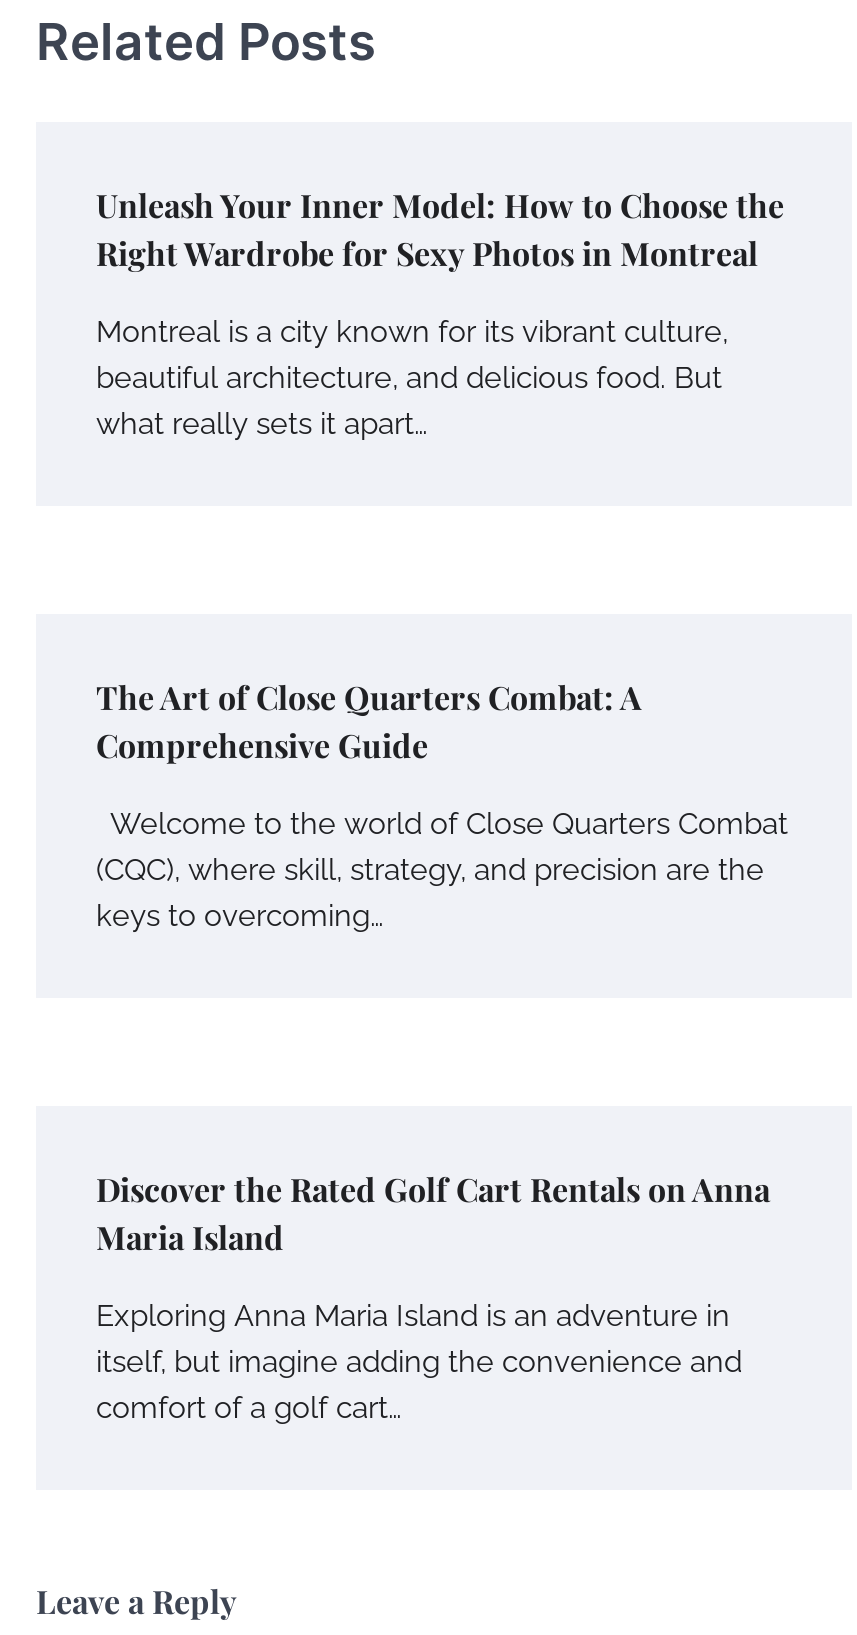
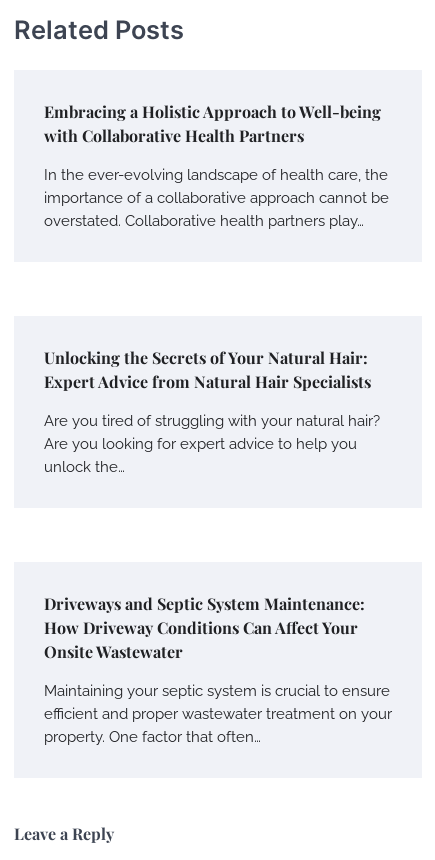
- Unleash Your Inner Model: How to Choose the
- Right Wardrobe for Sexy Photos in Montreal
+ Embracing a Holistic Approach to Well-being
+ with Collaborative Health Partners

- Montreal is a city known for its vibrant culture,
- beautiful architecture, and delicious food. But
- what really sets it apart…
+ In the ever-evolving landscape of health care, the
+ importance of a collaborative approach cannot be
+ overstated. Collaborative health partners play…

- The Art of Close Quarters Combat: A
- Comprehensive Guide
+ Unlocking the Secrets of Your Natural Hair:
+ Expert Advice from Natural Hair Specialists

- Welcome to the world of Close Quarters Combat
- (CQC), where skill, strategy, and precision are the
- keys to overcoming…
+ Are you tired of struggling with your natural hair?
+ Are you looking for expert advice to help you
+ unlock the…

- Discover the Rated Golf Cart Rentals on Anna
- Maria Island
+ Driveways and Septic System Maintenance:
+ How Driveway Conditions Can Affect Your
+ Onsite Wastewater

- Exploring Anna Maria Island is an adventure in
- itself, but imagine adding the convenience and
- comfort of a golf cart…
+ Maintaining your septic system is crucial to ensure
+ efficient and proper wastewater treatment on your
+ property. One factor that often…
